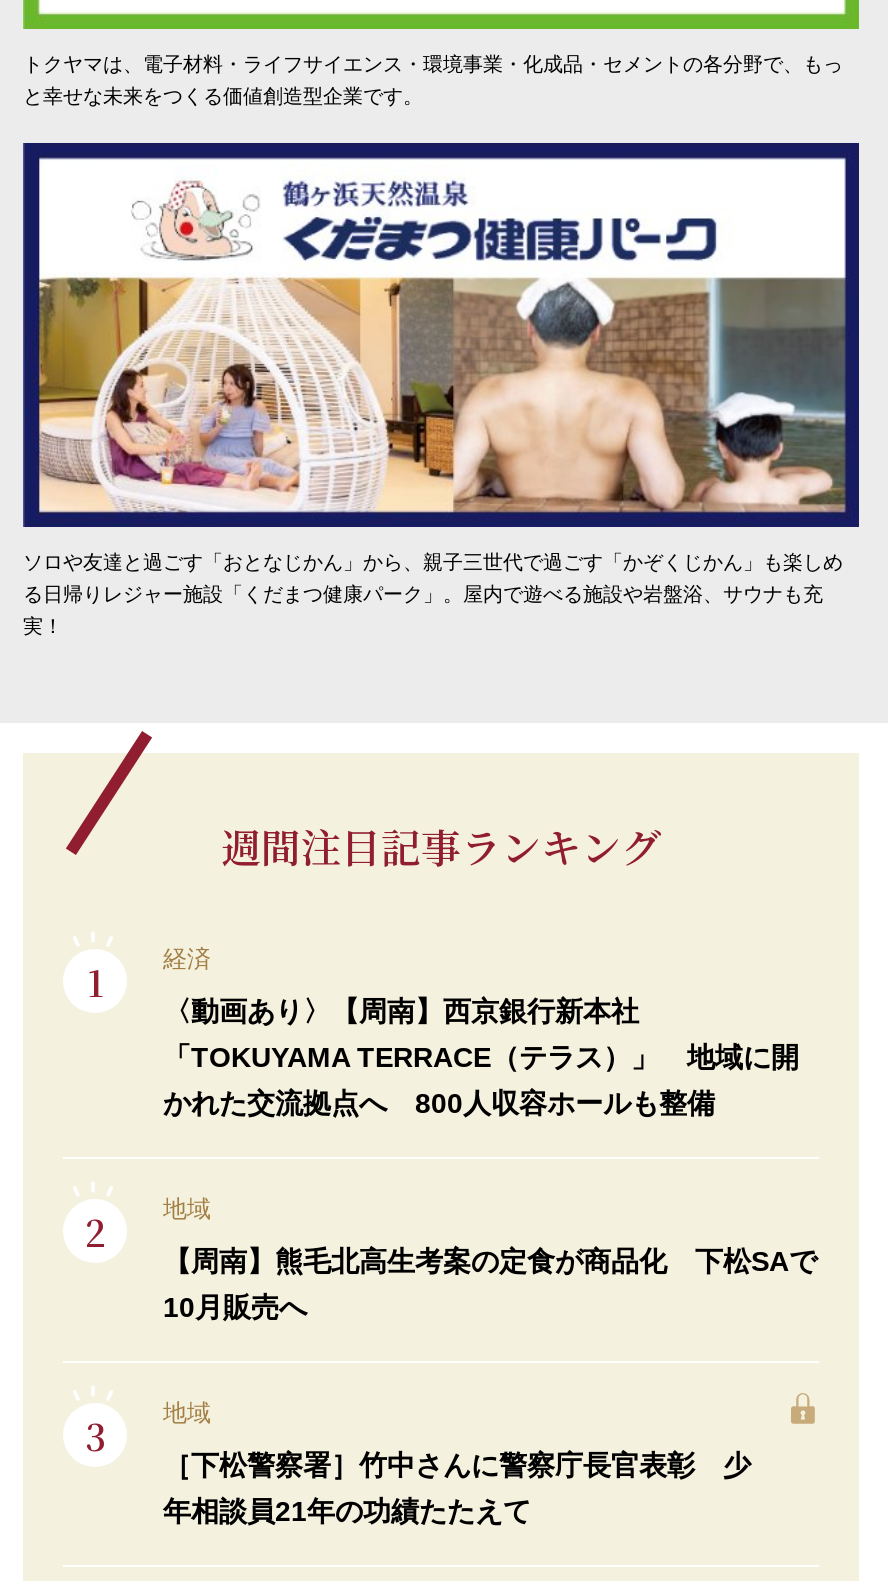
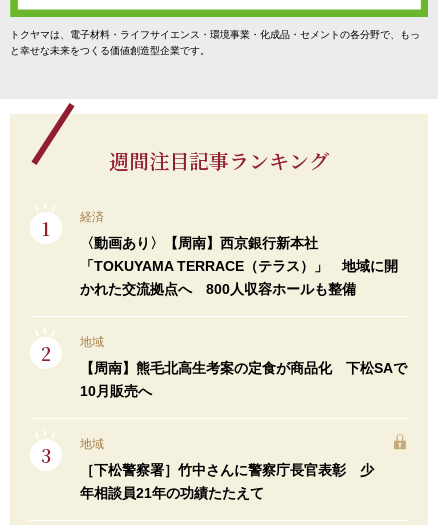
- [image]
- ソロや友達と過ごす「おとなじかん」から、親子三世代で過ごす「かぞくじかん」も楽しめ
- る日帰りレジャー施設「くだまつ健康パーク」。屋内で遊べる施設や岩盤浴、サウナも充
- 実！
